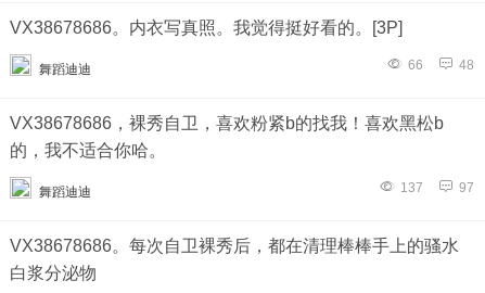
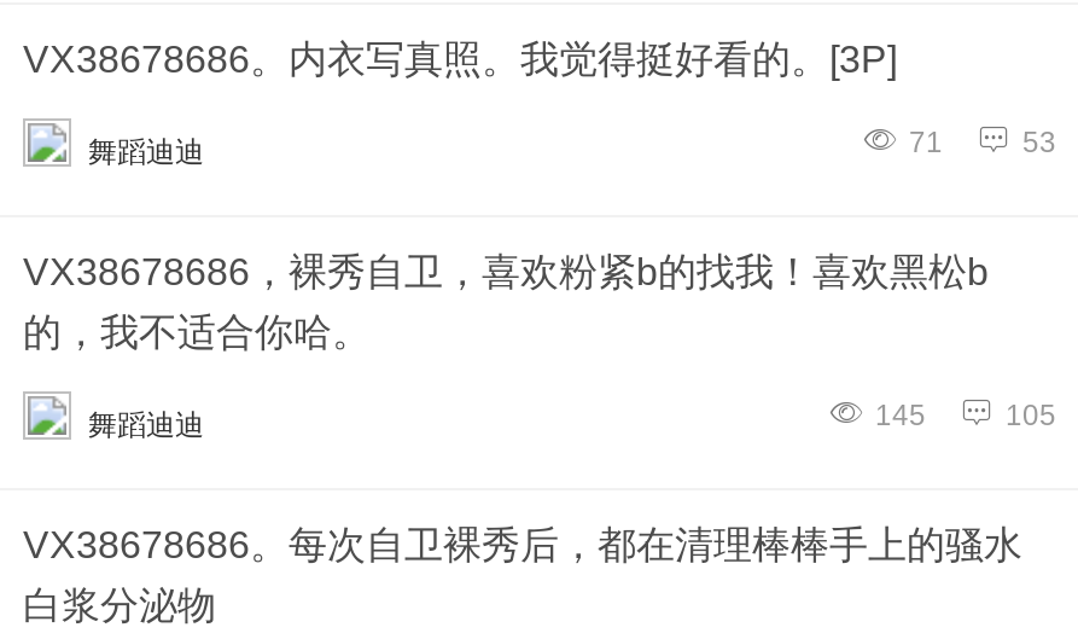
- 66
+ 71

- 48
+ 53

- 137
+ 145

- 97
+ 105
